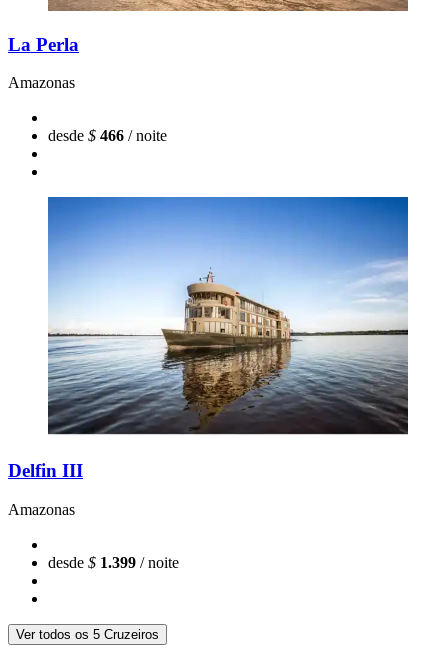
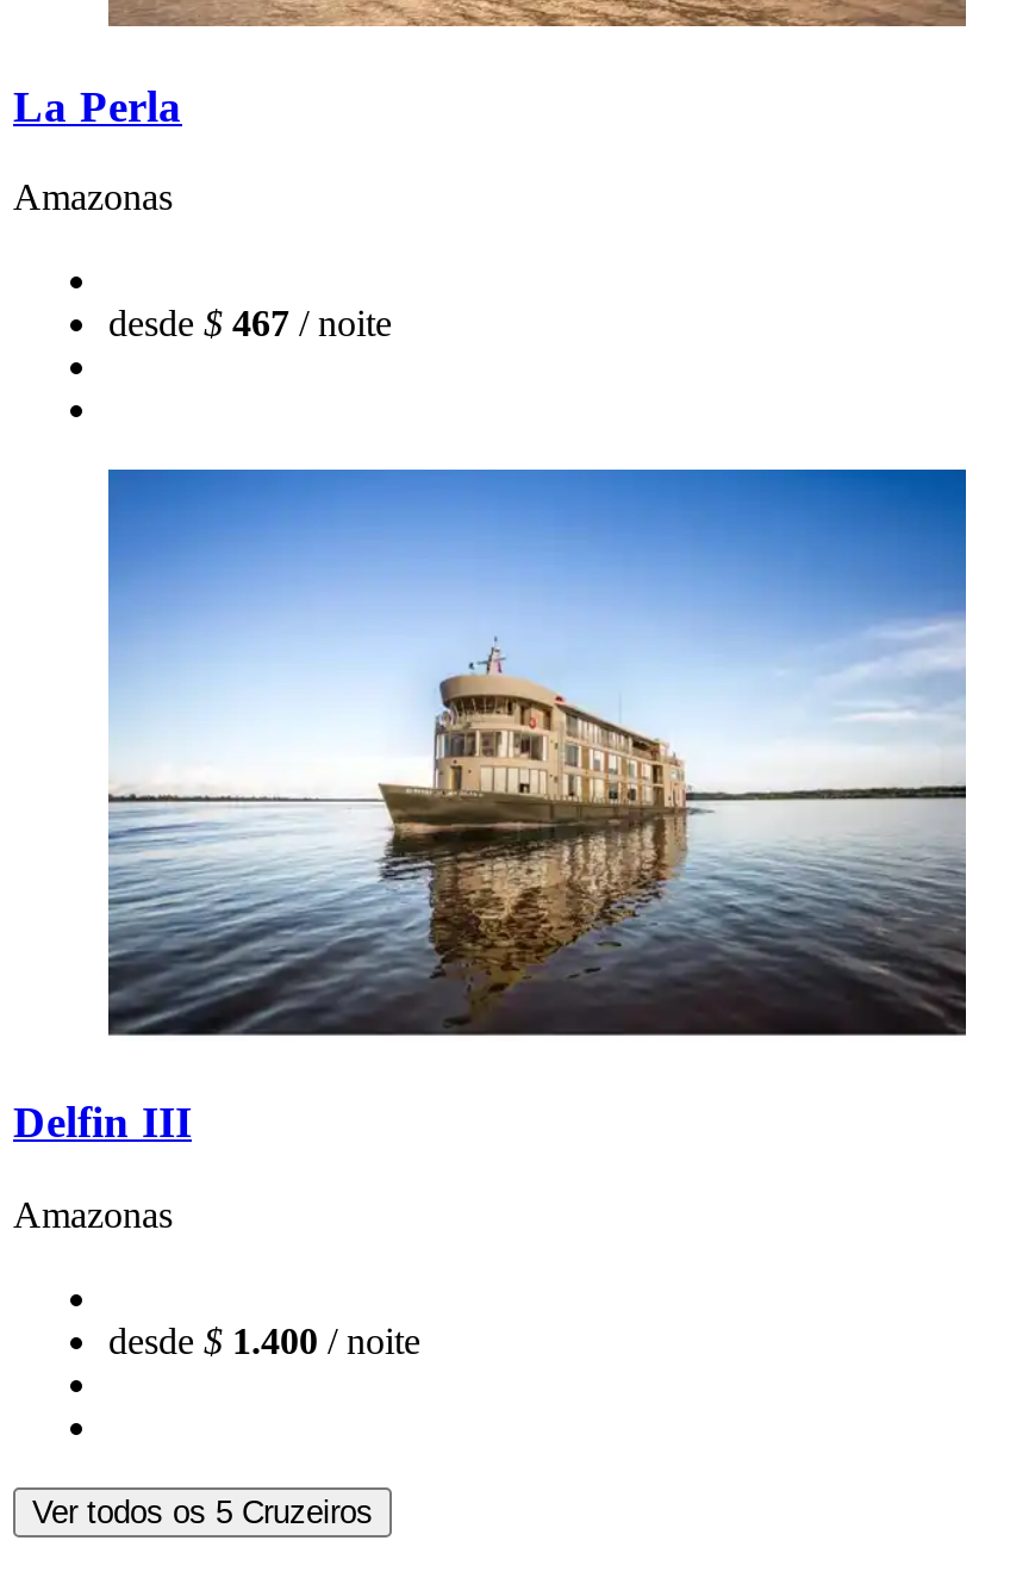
- desde $ 466 / noite
+ desde $ 467 / noite

- desde $ 1.399 / noite
+ desde $ 1.400 / noite
